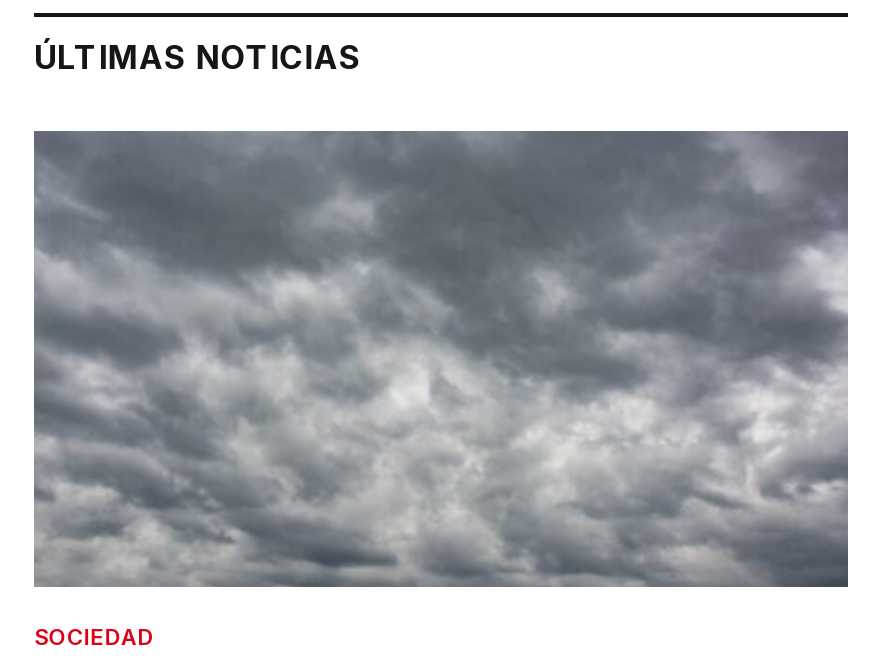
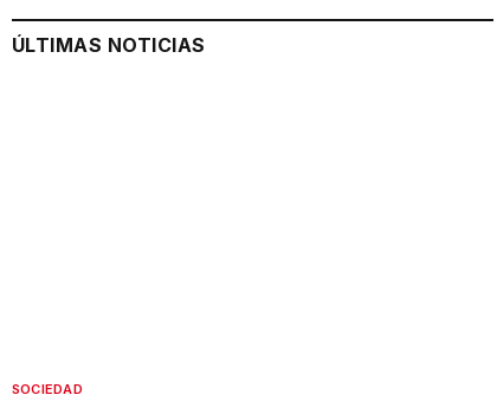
- [image]
